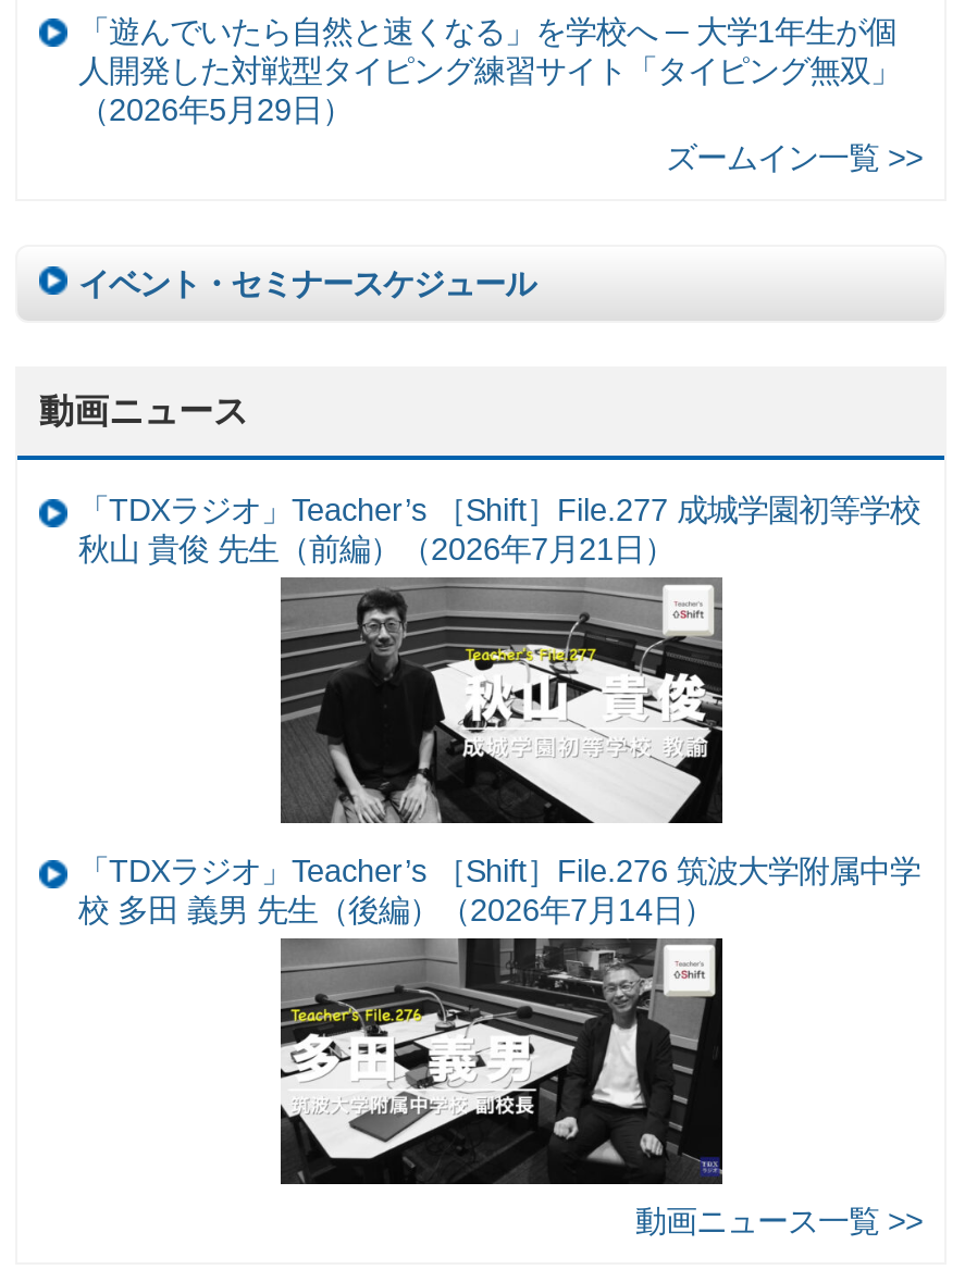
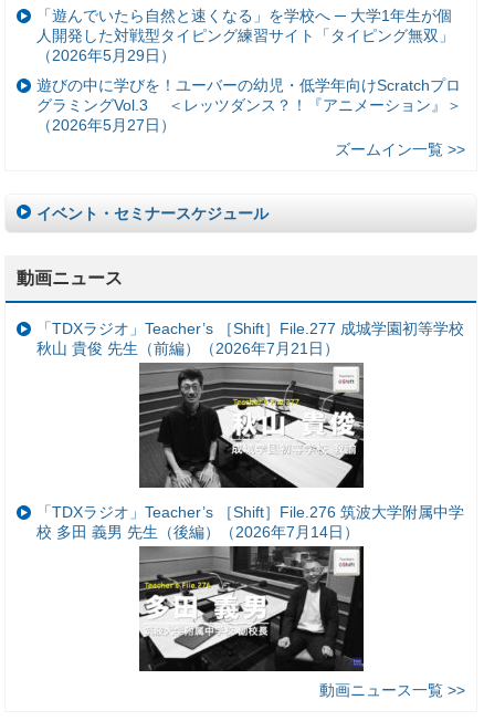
+ 遊びの中に学びを！ユーバーの幼児・低学年向けScratchプロ
+ グラミングVol.3 ＜レッツダンス？！『アニメーション』＞
+ （2026年5月27日）
